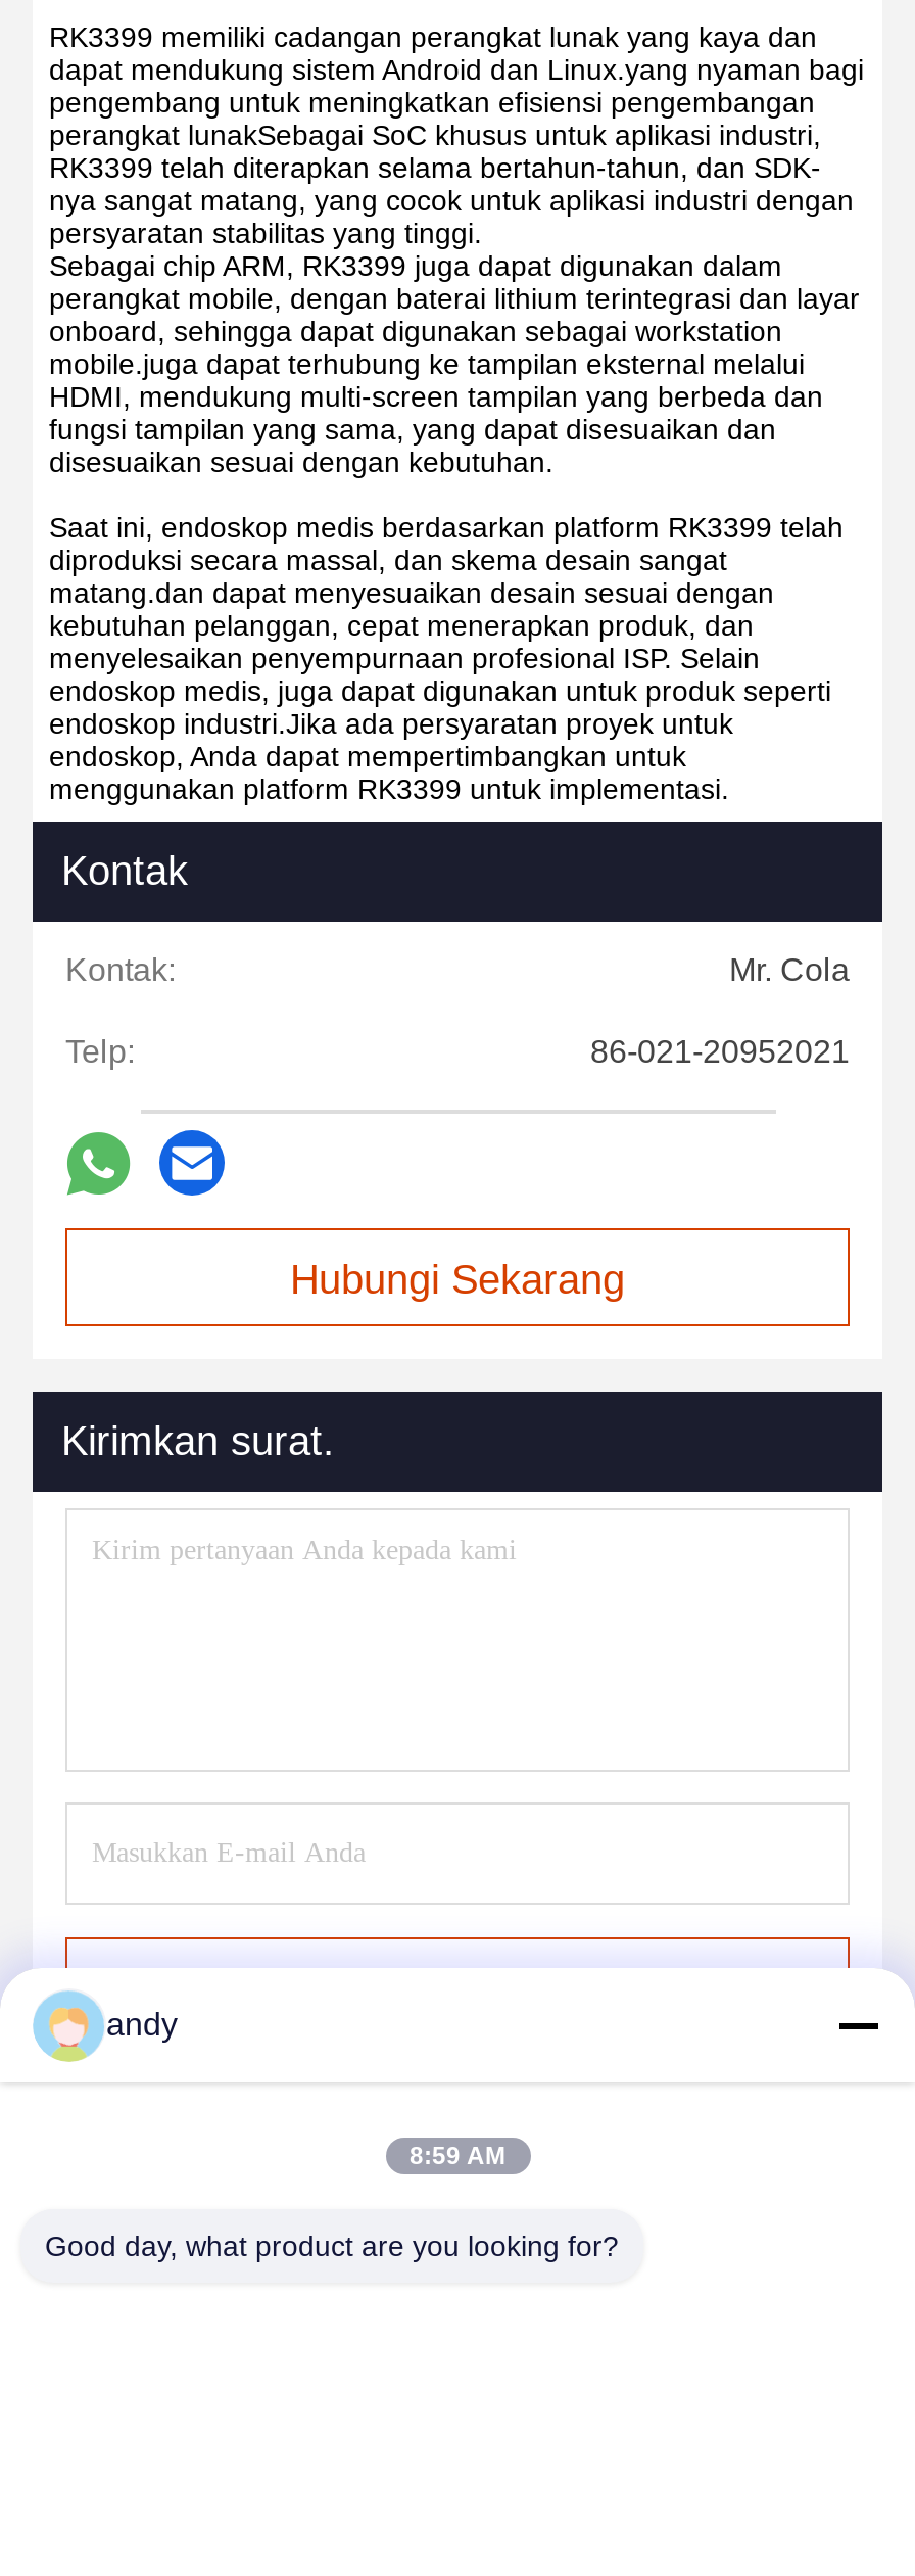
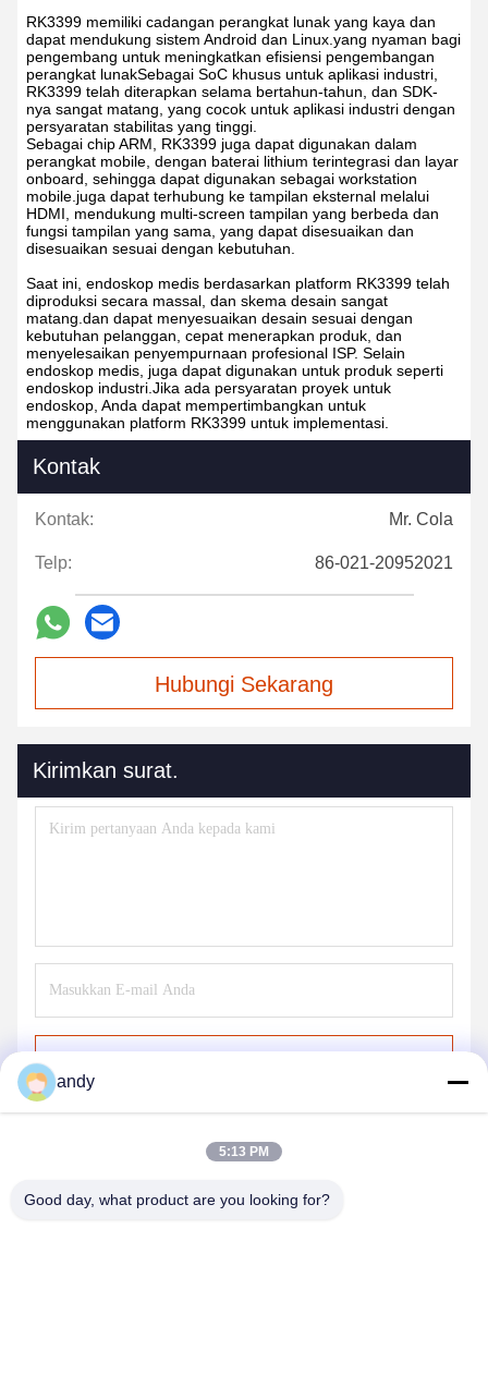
- 8:59 AM
+ 5:13 PM
